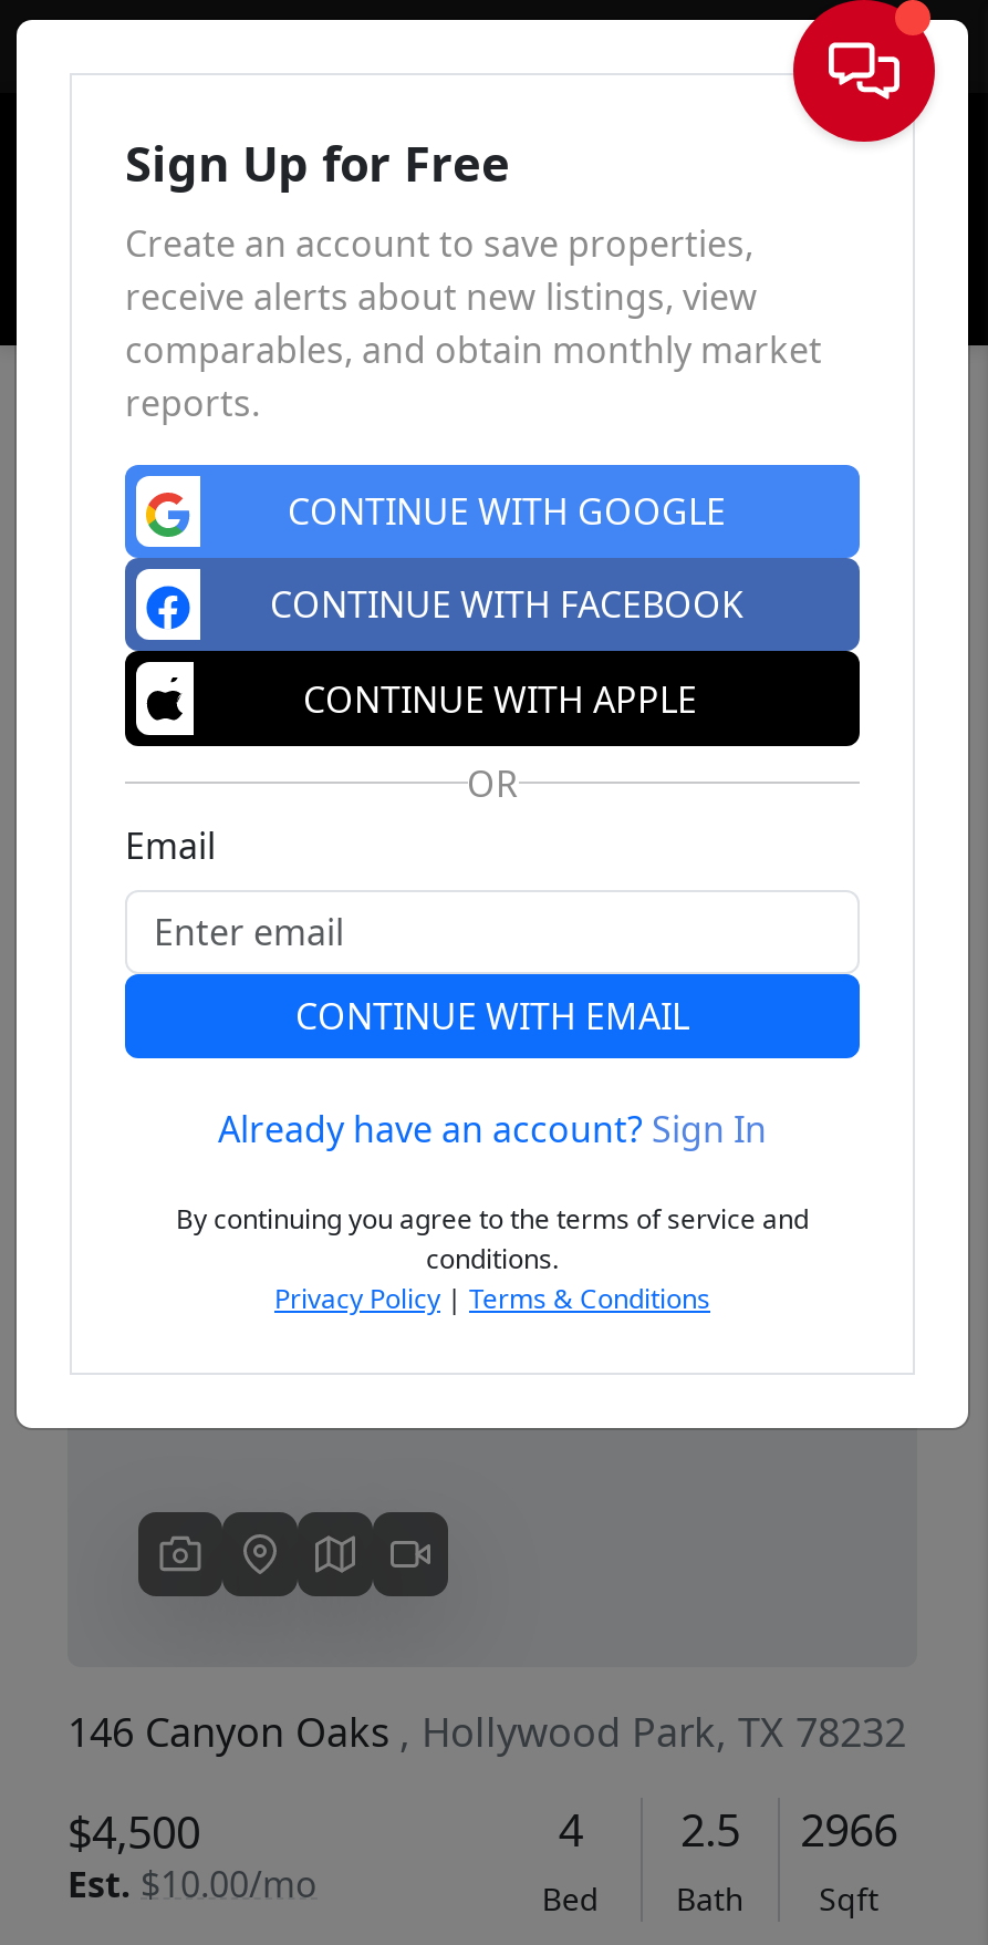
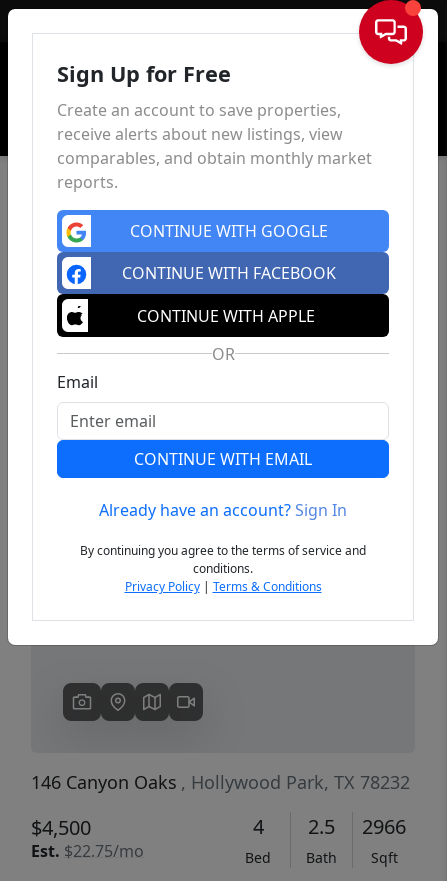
- Est. $10.00/mo
+ Est. $22.75/mo
